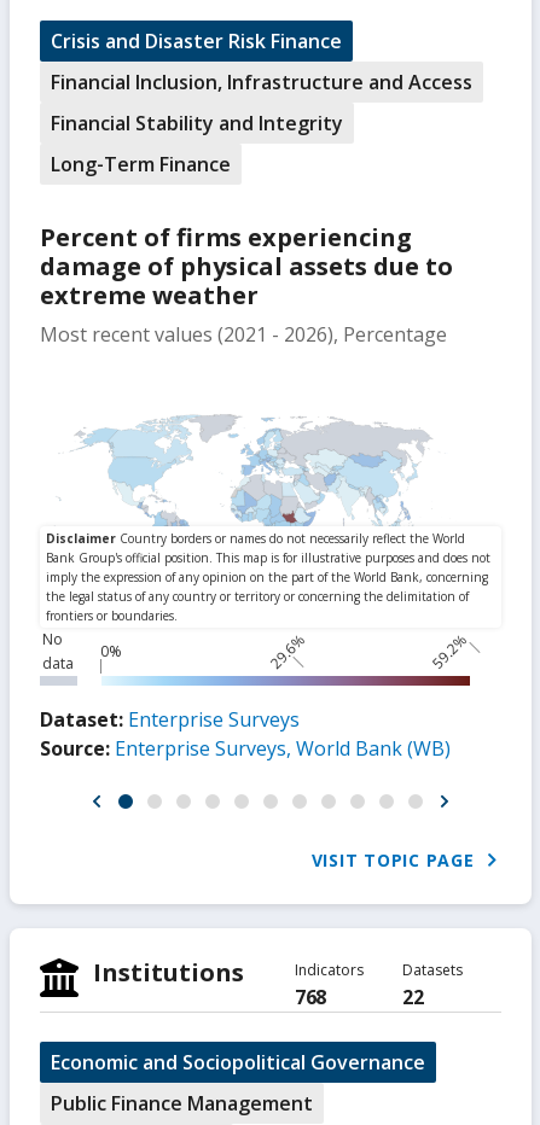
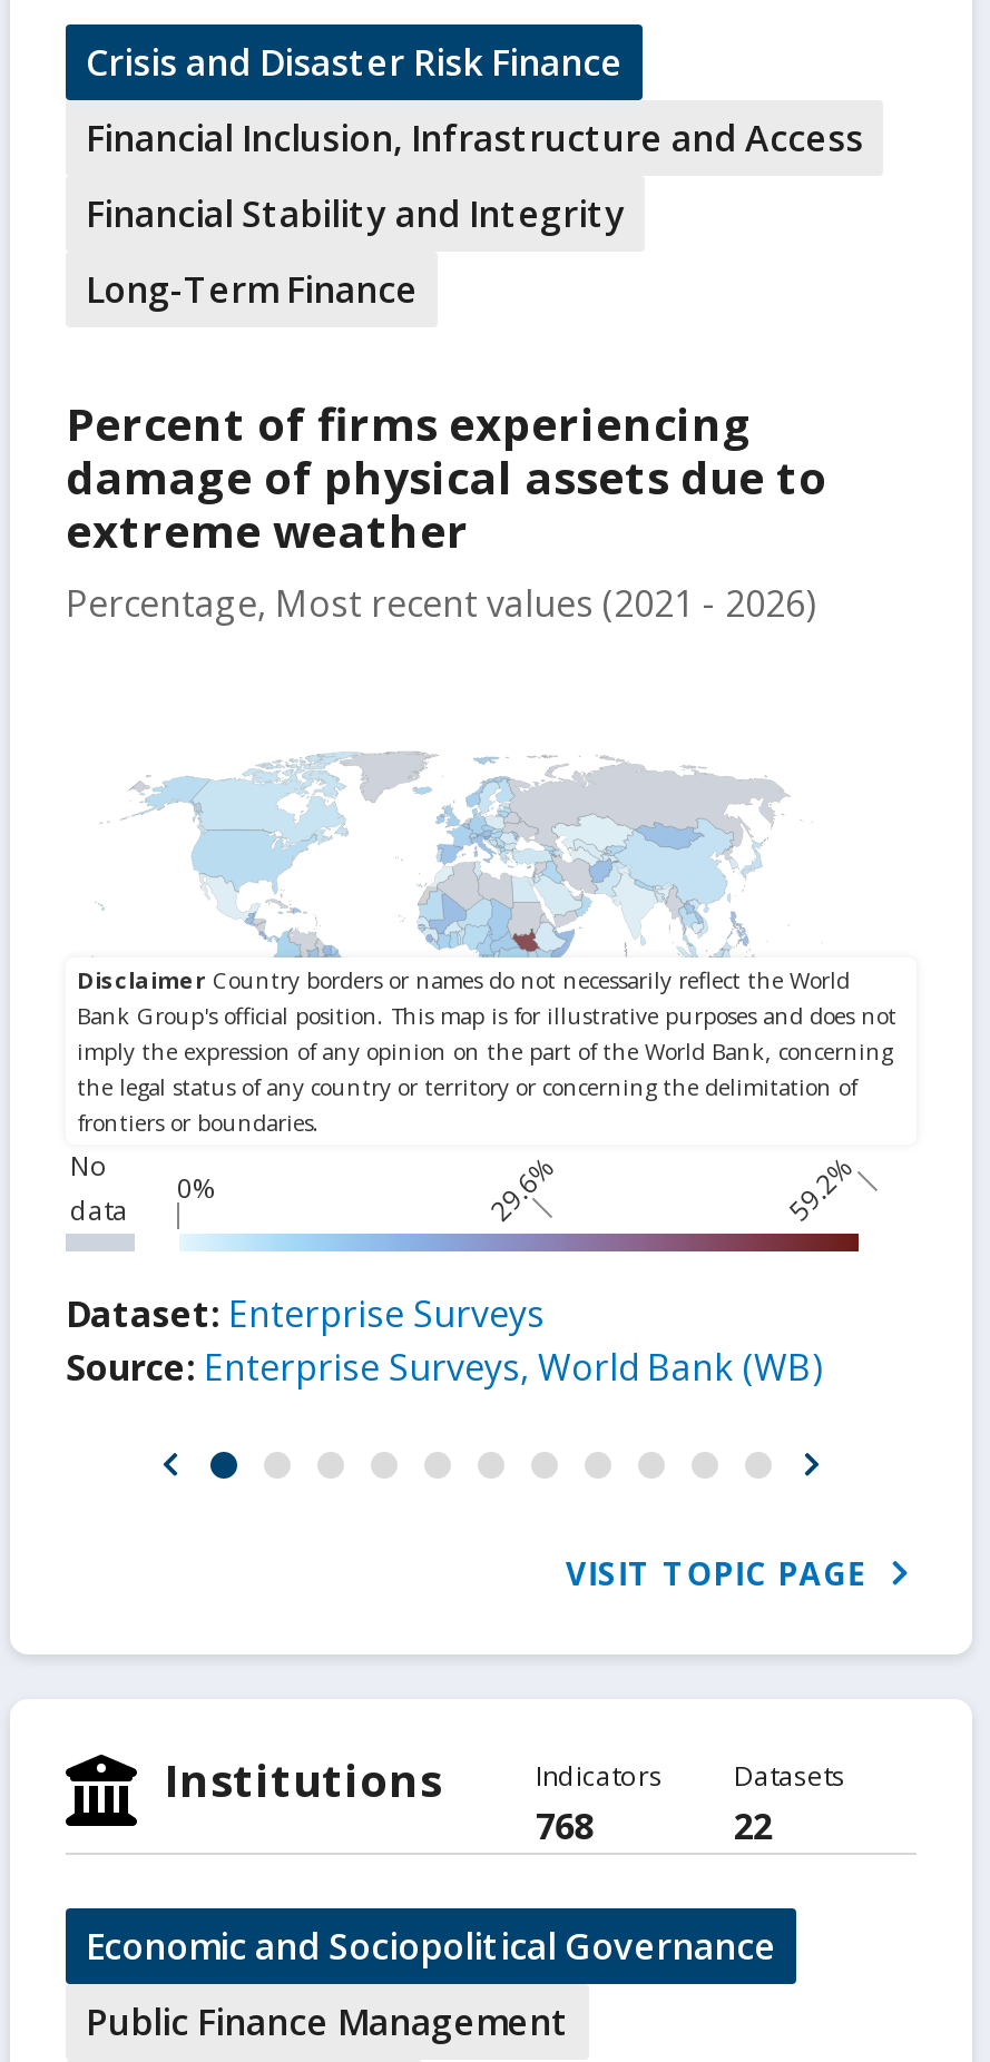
- Most recent values (2021 - 2026), Percentage
+ Percentage, Most recent values (2021 - 2026)
